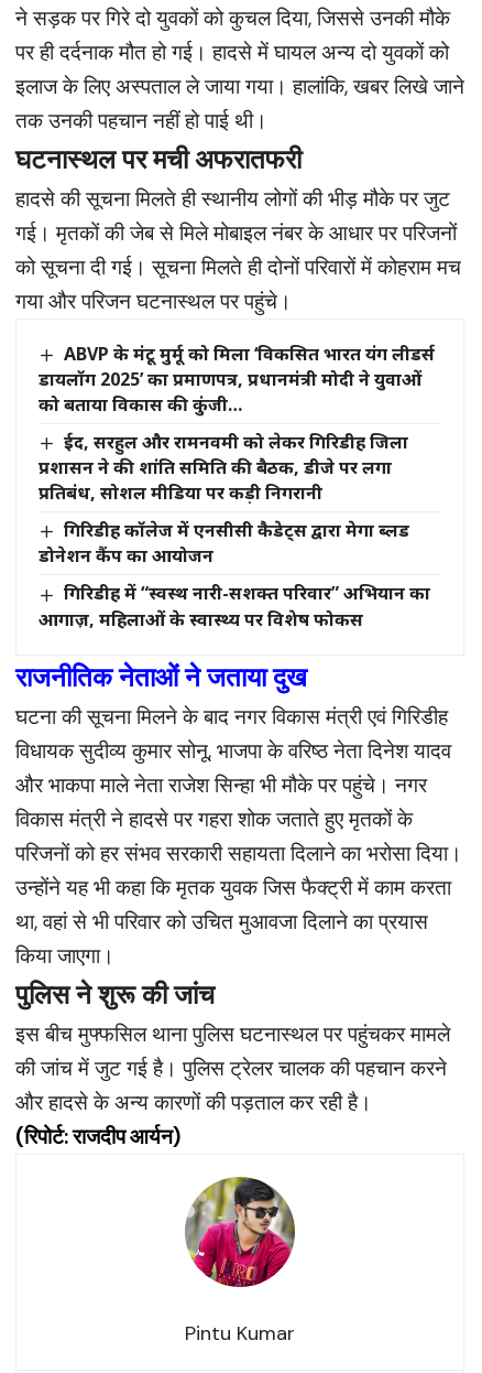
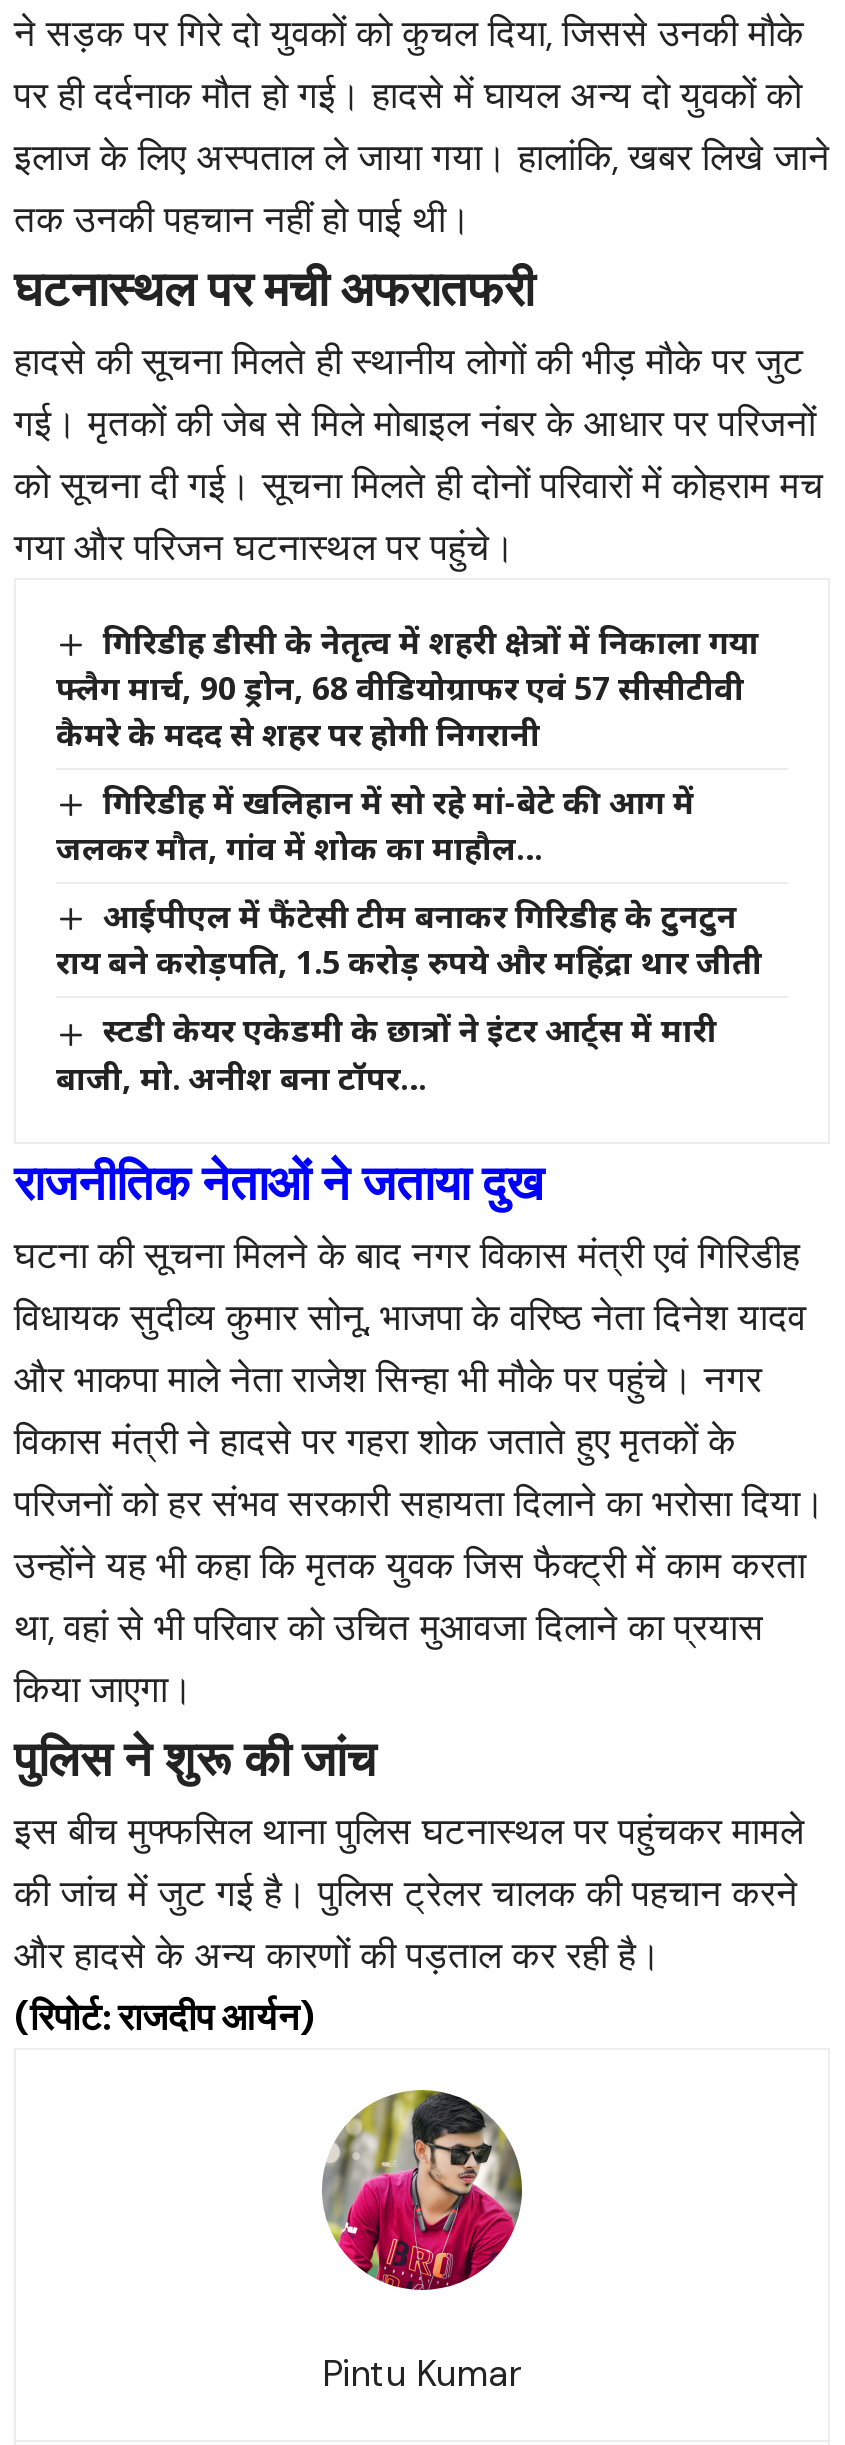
- ABVP के मंटू मुर्मू को मिला ‘विकसित भारत यंग लीडर्स
- डायलॉग 2025’ का प्रमाणपत्र, प्रधानमंत्री मोदी ने युवाओं
- को बताया विकास की कुंजी…
+ गिरिडीह डीसी के नेतृत्व में शहरी क्षेत्रों में निकाला गया
+ फ्लैग मार्च, 90 ड्रोन, 68 वीडियोग्राफर एवं 57 सीसीटीवी
+ कैमरे के मदद से शहर पर होगी निगरानी

- ईद, सरहुल और रामनवमी को लेकर गिरिडीह जिला
- प्रशासन ने की शांति समिति की बैठक, डीजे पर लगा
- प्रतिबंध, सोशल मीडिया पर कड़ी निगरानी
+ गिरिडीह में खलिहान में सो रहे मां-बेटे की आग में
+ जलकर मौत, गांव में शोक का माहौल…

- गिरिडीह कॉलेज में एनसीसी कैडेट्स द्वारा मेगा ब्लड
- डोनेशन कैंप का आयोजन
+ आईपीएल में फैंटेसी टीम बनाकर गिरिडीह के टुनटुन
+ राय बने करोड़पति, 1.5 करोड़ रुपये और महिंद्रा थार जीती

- गिरिडीह में “स्वस्थ नारी-सशक्त परिवार” अभियान का
- आगाज़, महिलाओं के स्वास्थ्य पर विशेष फोकस
+ स्टडी केयर एकेडमी के छात्रों ने इंटर आर्ट्स में मारी
+ बाजी, मो. अनीश बना टॉपर…
